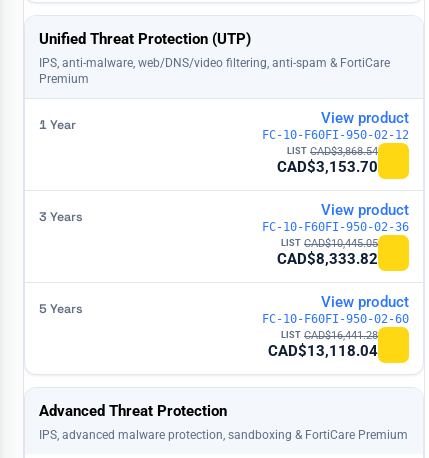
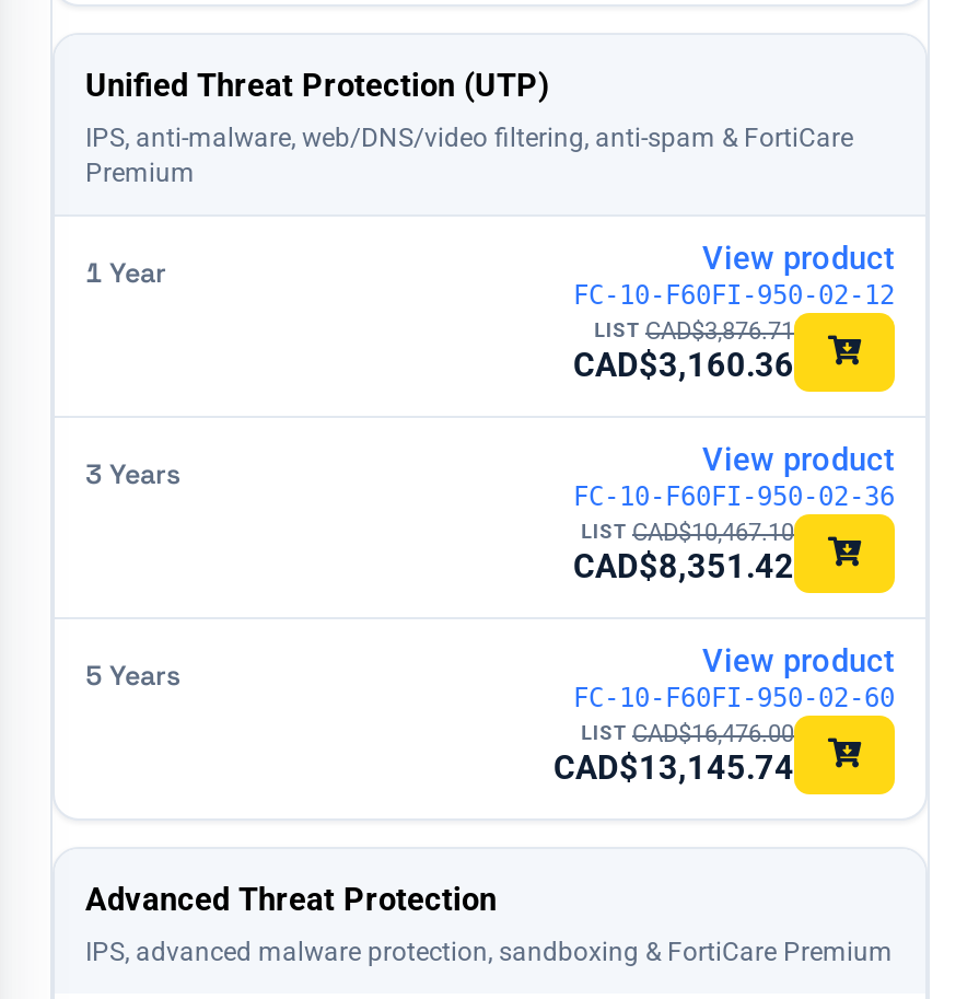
- CAD$3,868.54
- CAD$3,153.70
+ CAD$3,876.71
+ CAD$3,160.36

- CAD$10,445.05
- CAD$8,333.82
+ CAD$10,467.10
+ CAD$8,351.42

- CAD$16,441.28
- CAD$13,118.04
+ CAD$16,476.00
+ CAD$13,145.74
